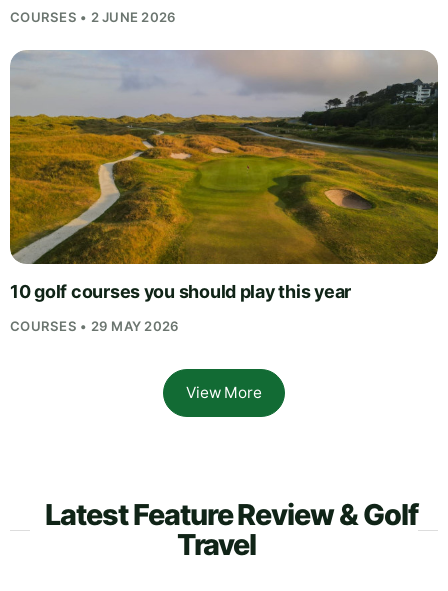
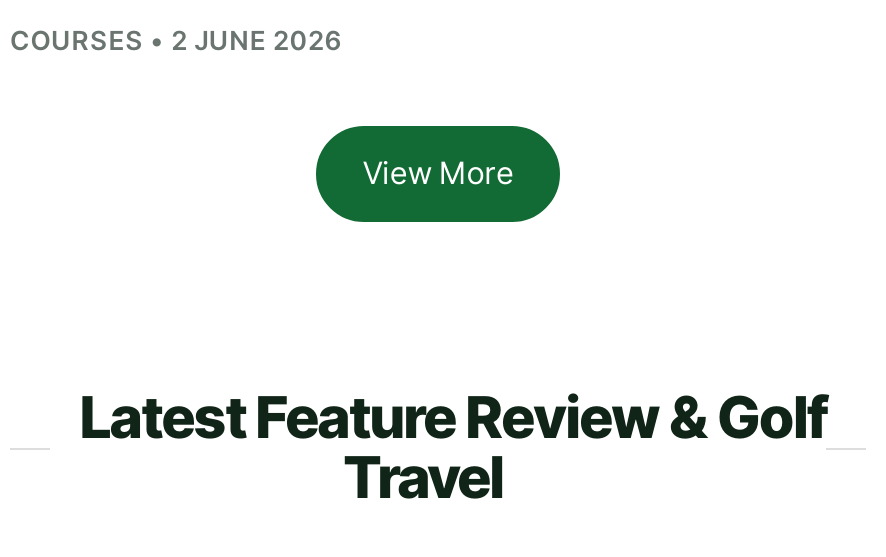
- [image]
- 10 golf courses you should play this year
- COURSES • 29 MAY 2026
